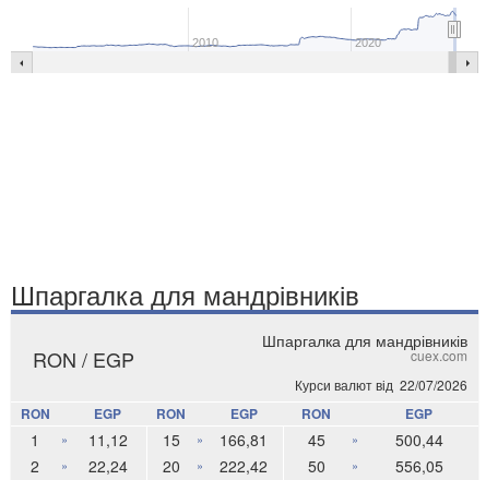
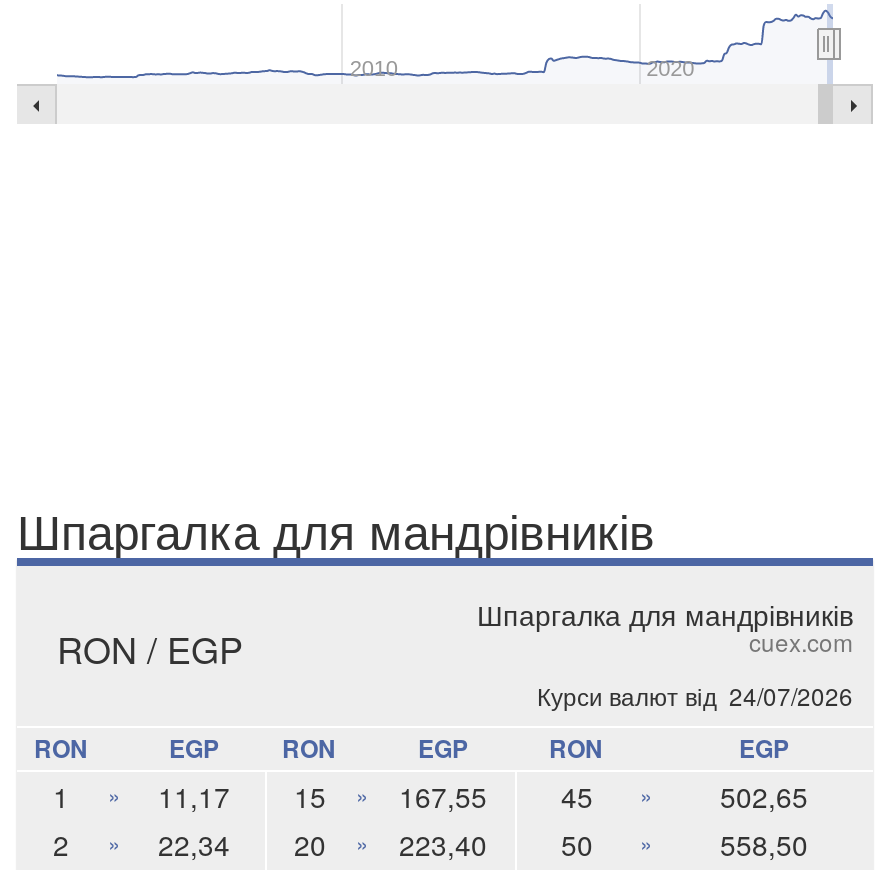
- Курси валют від 22/07/2026
+ Курси валют від 24/07/2026

- 11,12
+ 11,17

- 166,81
+ 167,55

- 500,44
+ 502,65

- 22,24
+ 22,34

- 222,42
+ 223,40

- 556,05
+ 558,50
